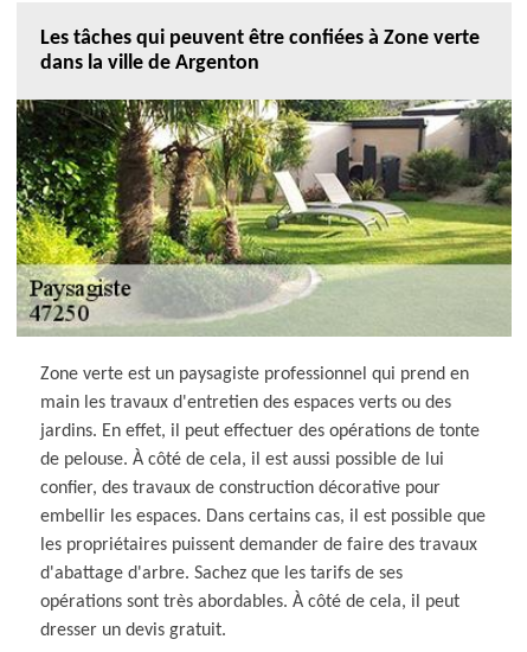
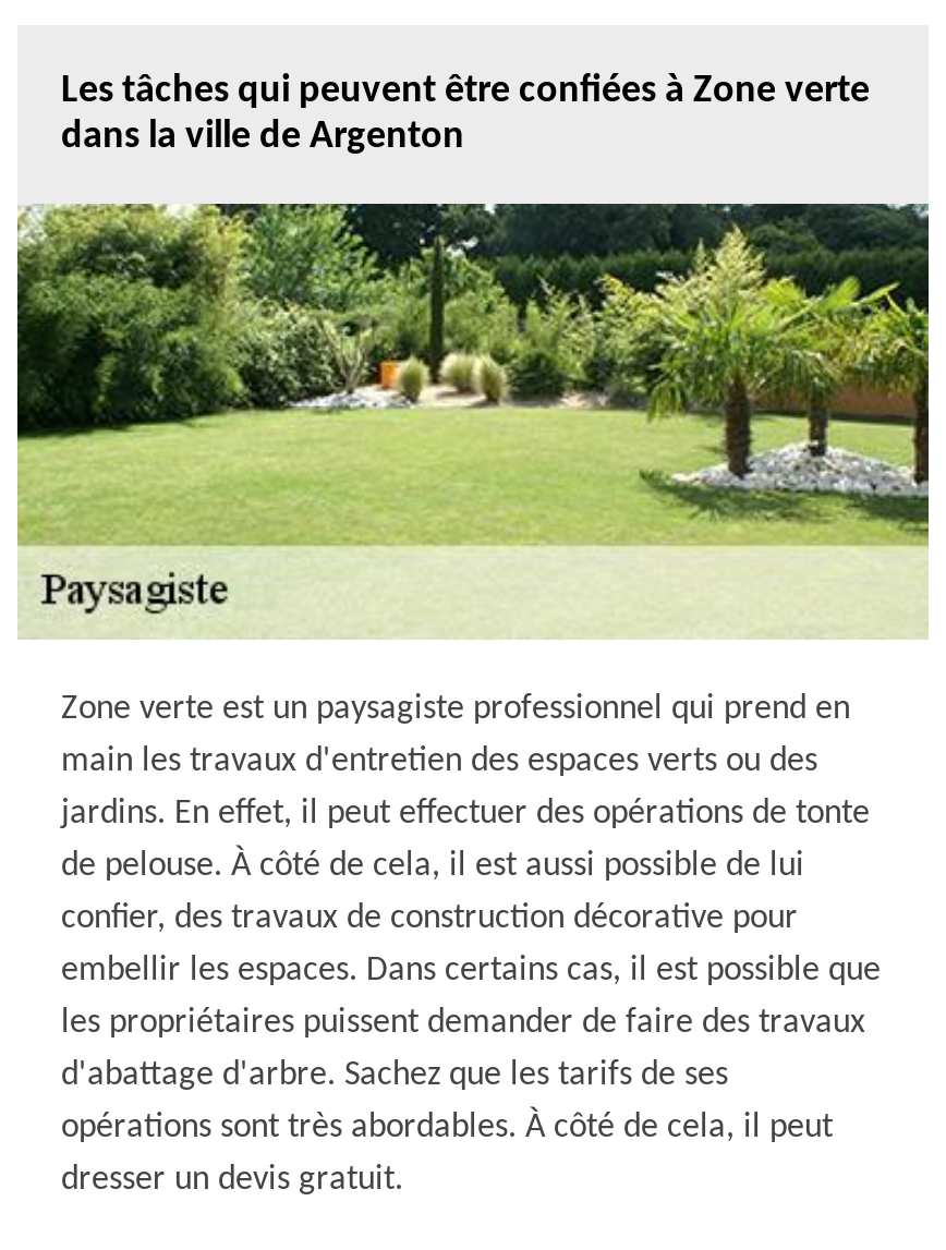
- [image]
+ [image]
